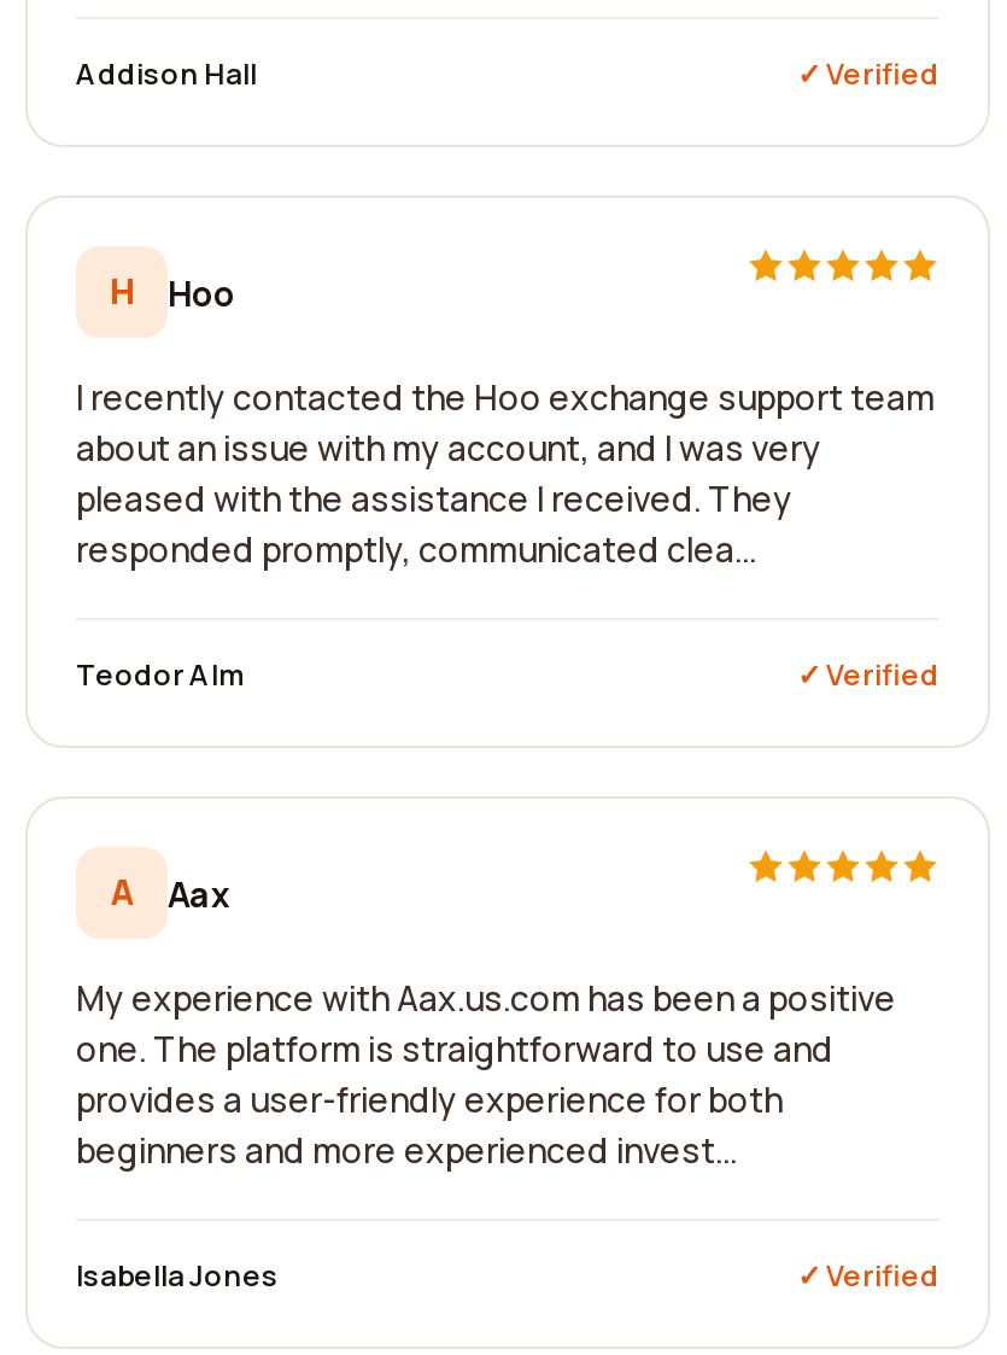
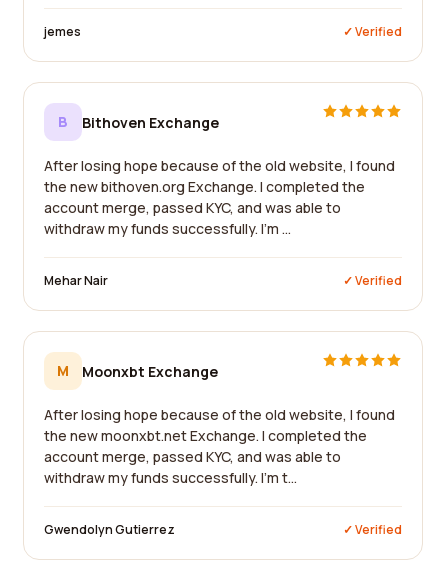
- Addison Hall
+ jemes

- H
- Hoo
+ B
+ Bithoven Exchange

- I recently contacted the Hoo exchange support team
- about an issue with my account, and I was very
- pleased with the assistance I received. They
- responded promptly, communicated clea...
+ After losing hope because of the old website, I found
+ the new bithoven.org Exchange. I completed the
+ account merge, passed KYC, and was able to
+ withdraw my funds successfully. I'm ...

- Teodor Alm
+ Mehar Nair

- A
- Aax
+ M
+ Moonxbt Exchange

- My experience with Aax.us.com has been a positive
- one. The platform is straightforward to use and
- provides a user-friendly experience for both
- beginners and more experienced invest...
+ After losing hope because of the old website, I found
+ the new moonxbt.net Exchange. I completed the
+ account merge, passed KYC, and was able to
+ withdraw my funds successfully. I'm t...

- Isabella Jones
+ Gwendolyn Gutierrez
